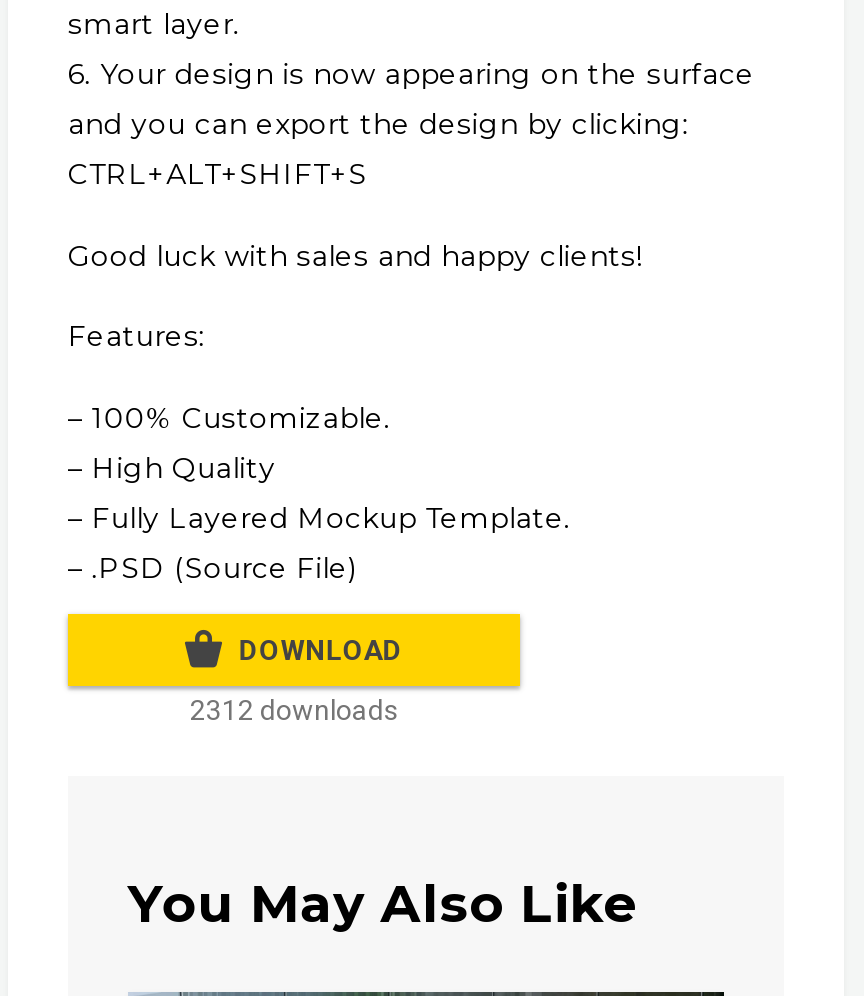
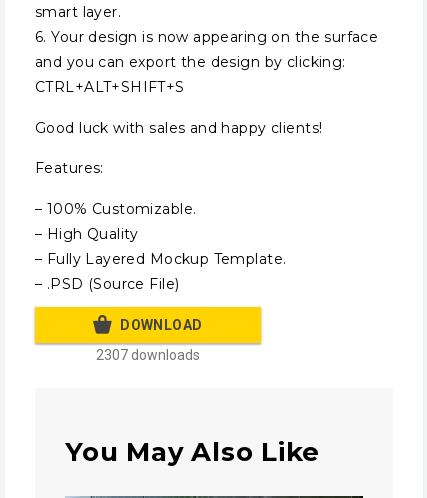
- 2312 downloads
+ 2307 downloads
